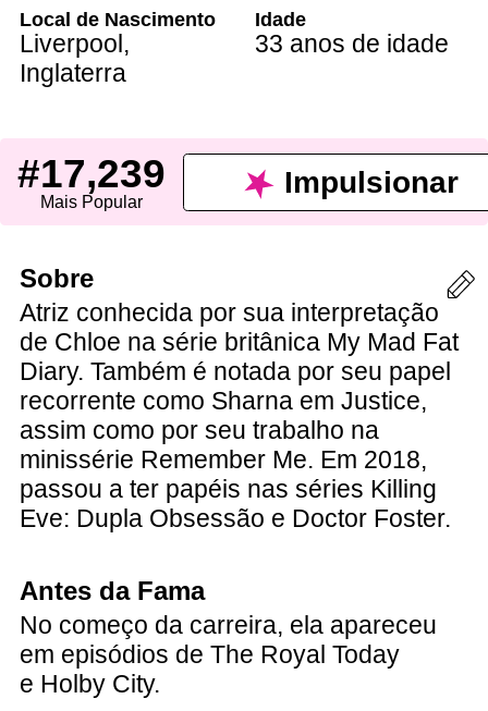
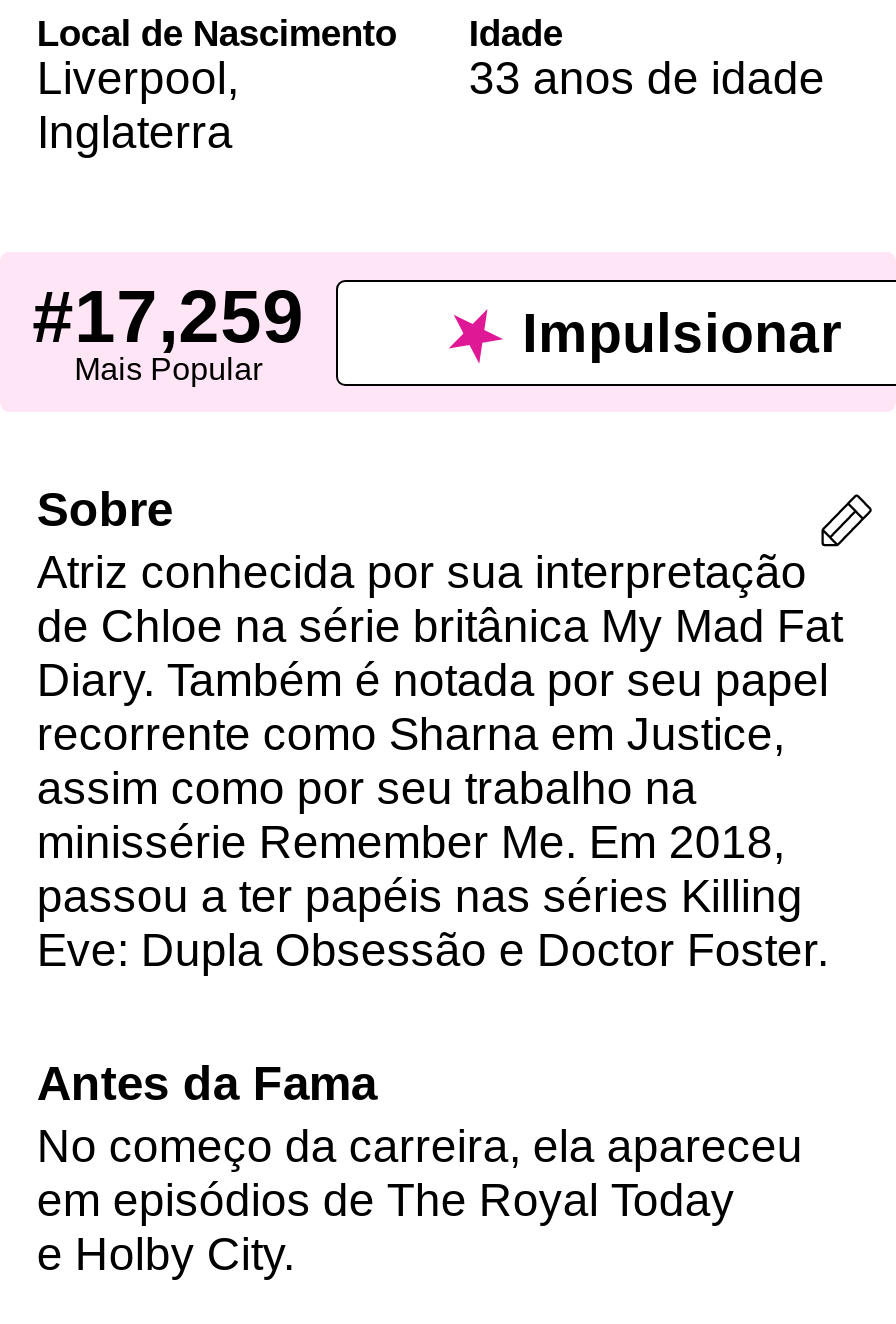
- #17,239
+ #17,259
